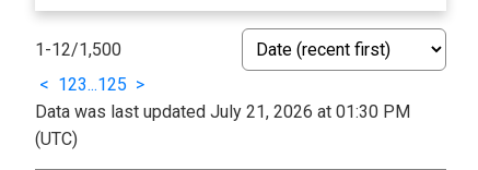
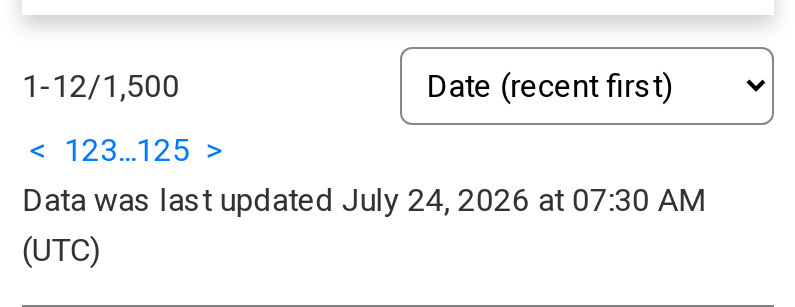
- Data was last updated July 21, 2026 at 01:30 PM
+ Data was last updated July 24, 2026 at 07:30 AM
